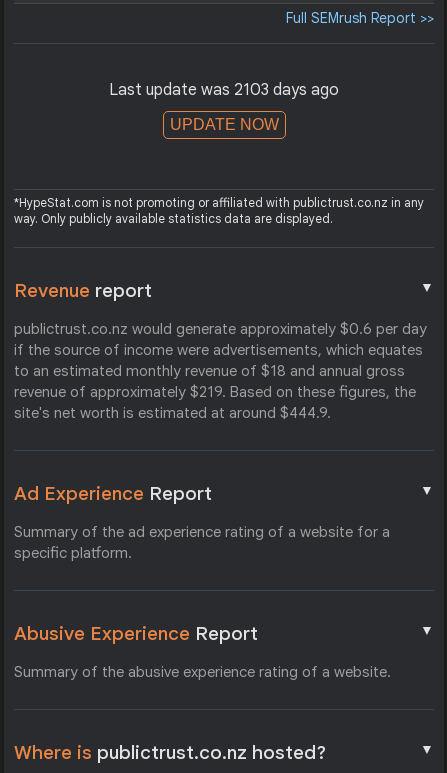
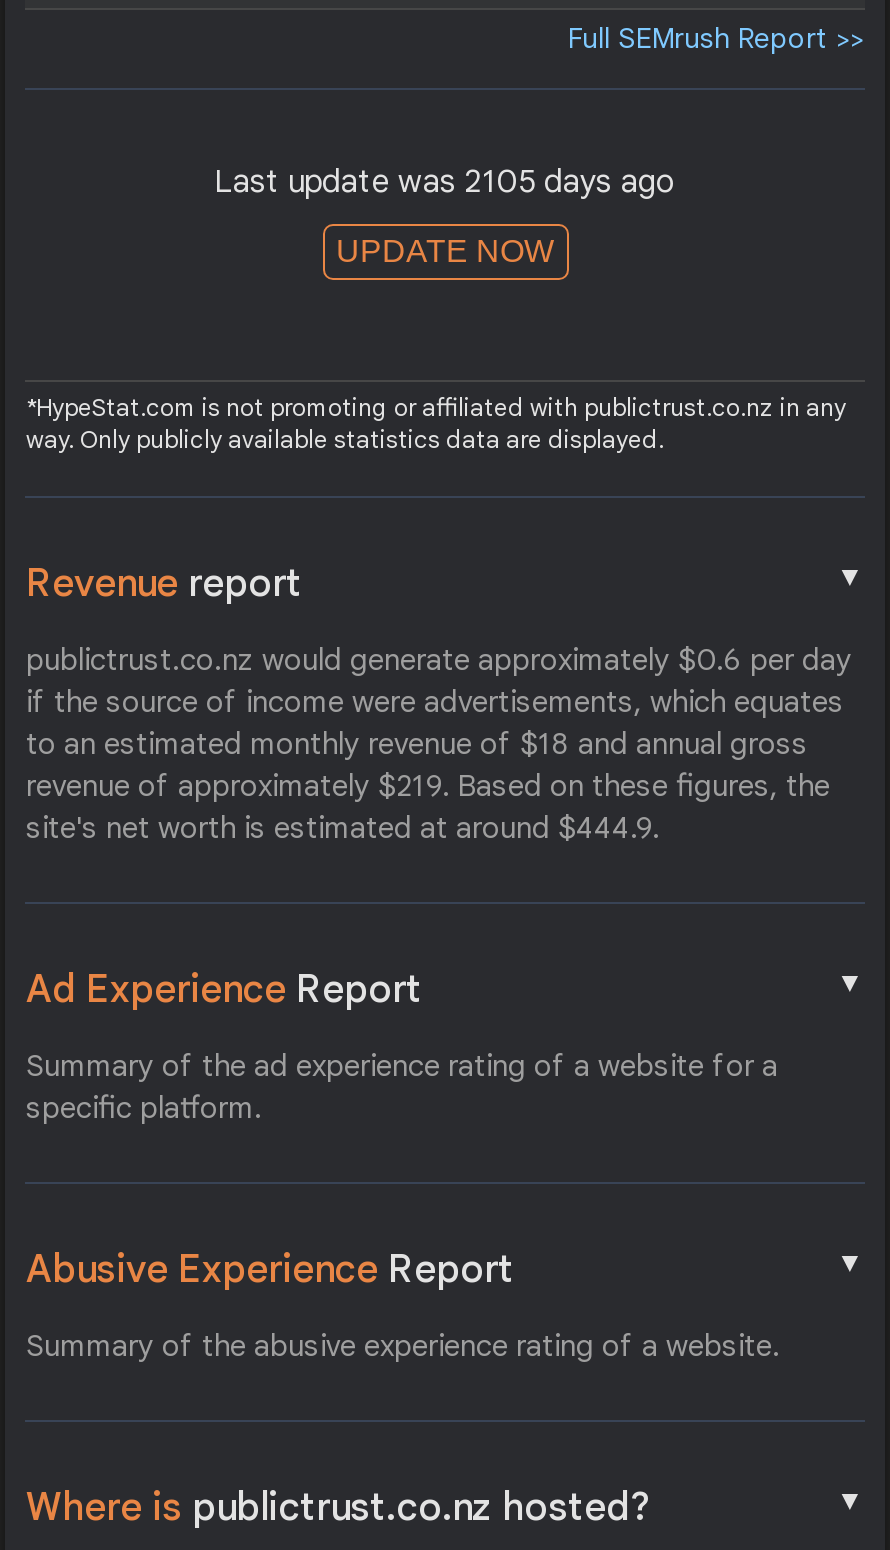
- Last update was 2103 days ago
+ Last update was 2105 days ago
